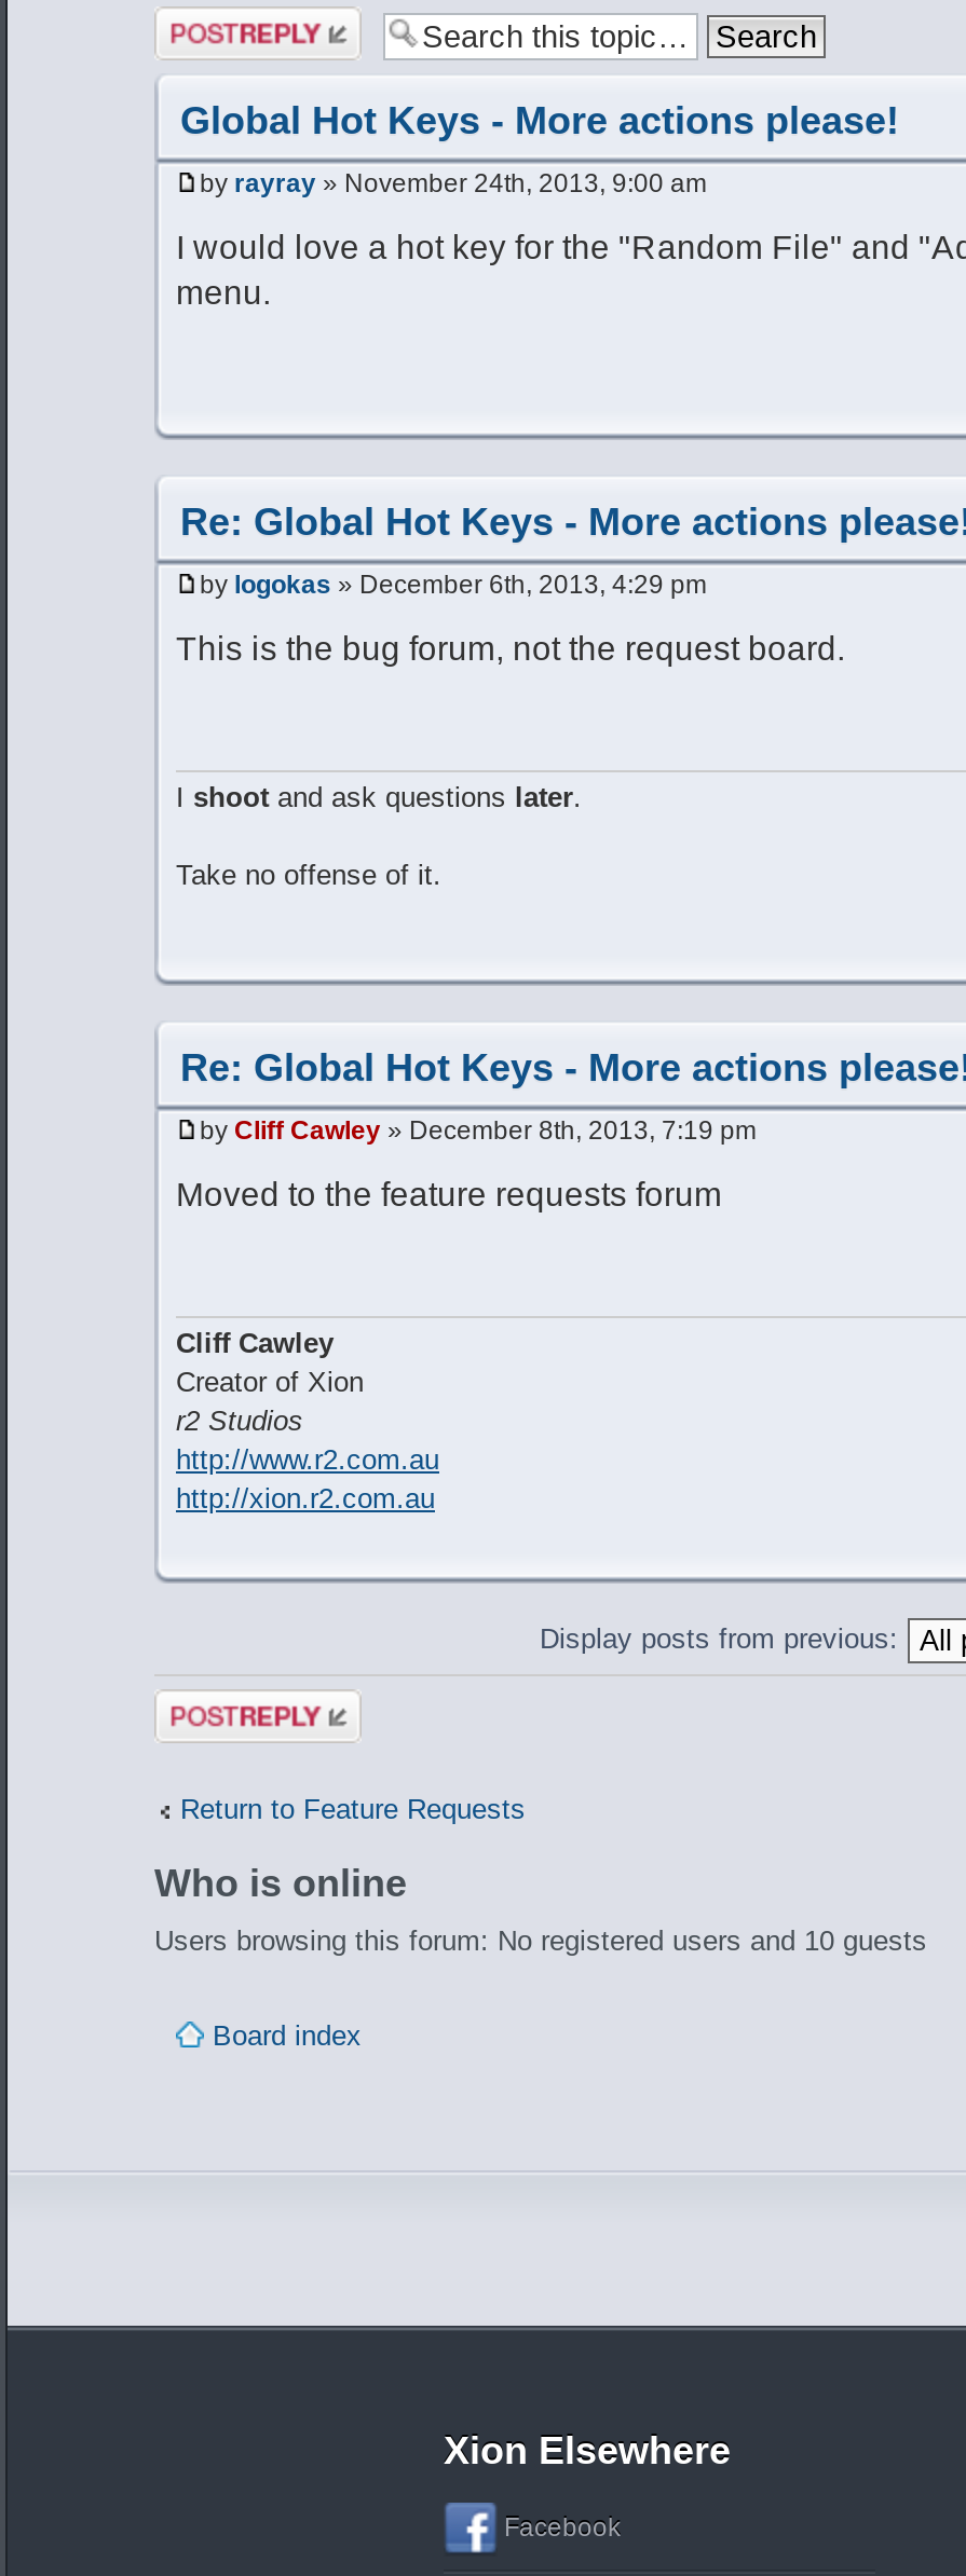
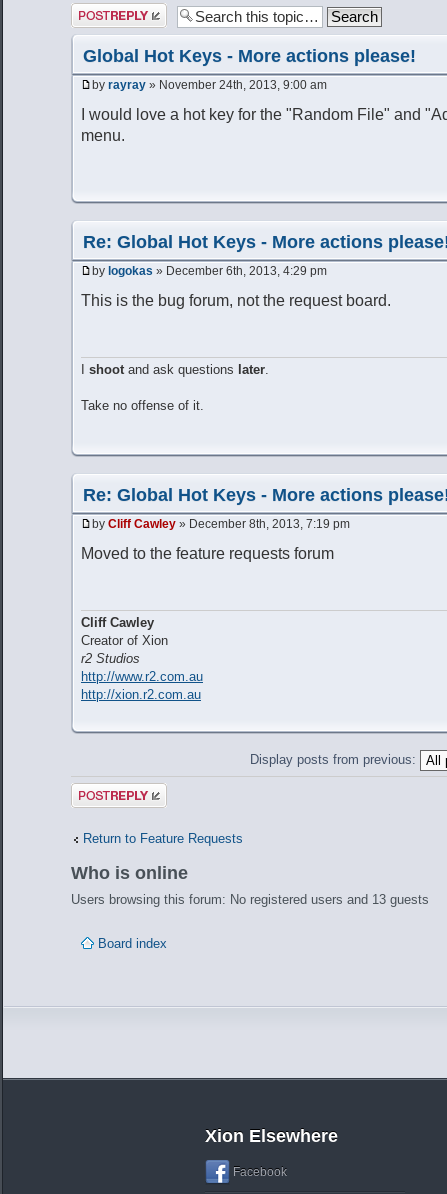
- Users browsing this forum: No registered users and 10 guests
+ Users browsing this forum: No registered users and 13 guests
